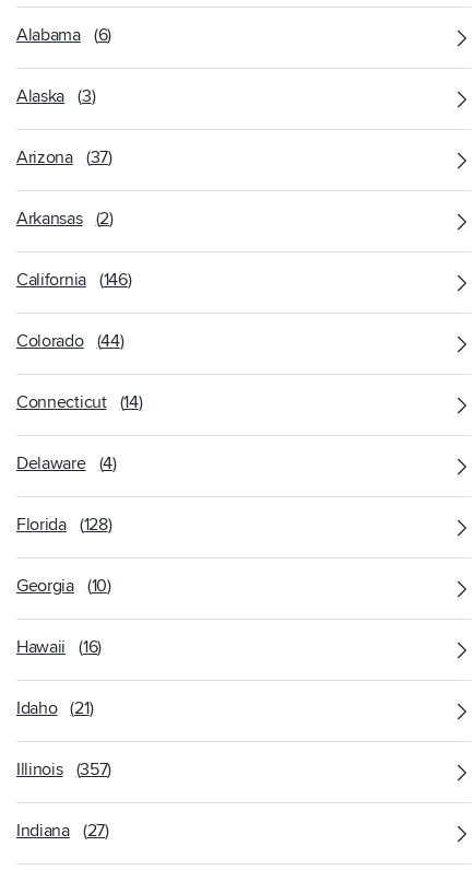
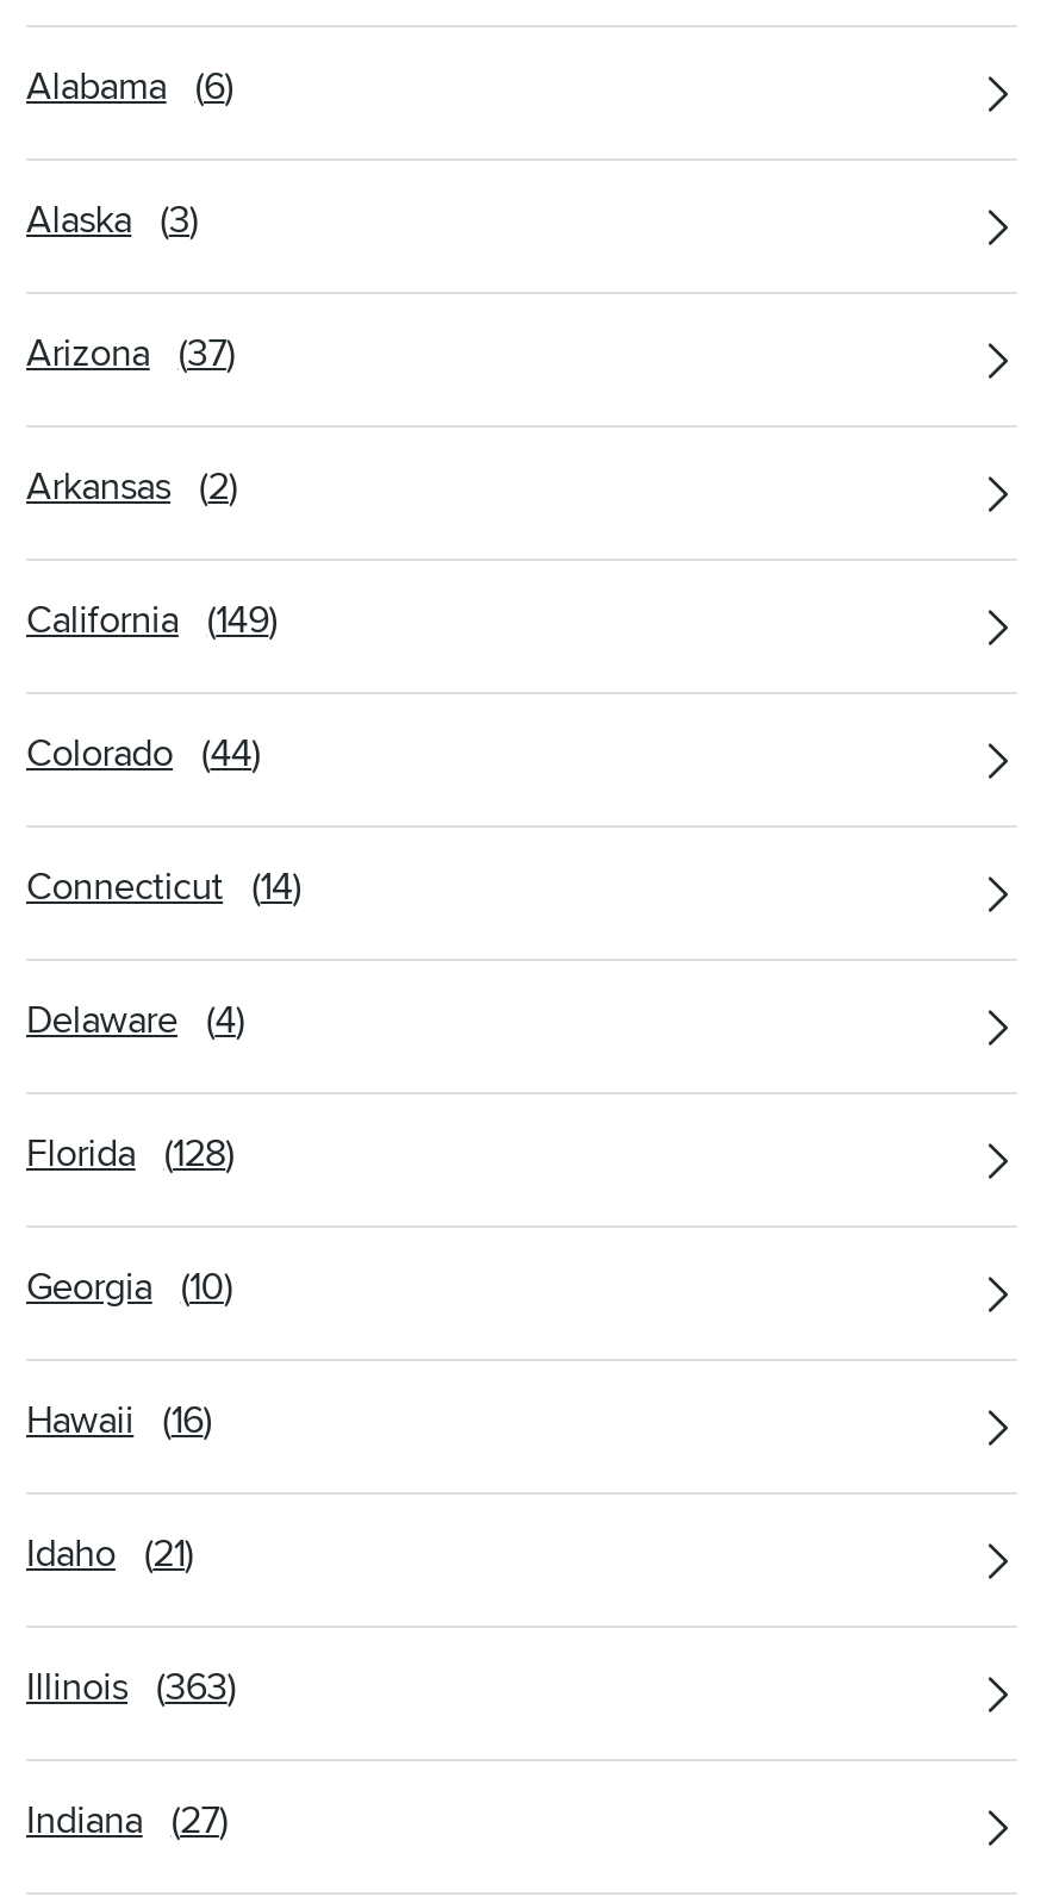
- California (146)
+ California (149)

- Illinois (357)
+ Illinois (363)
